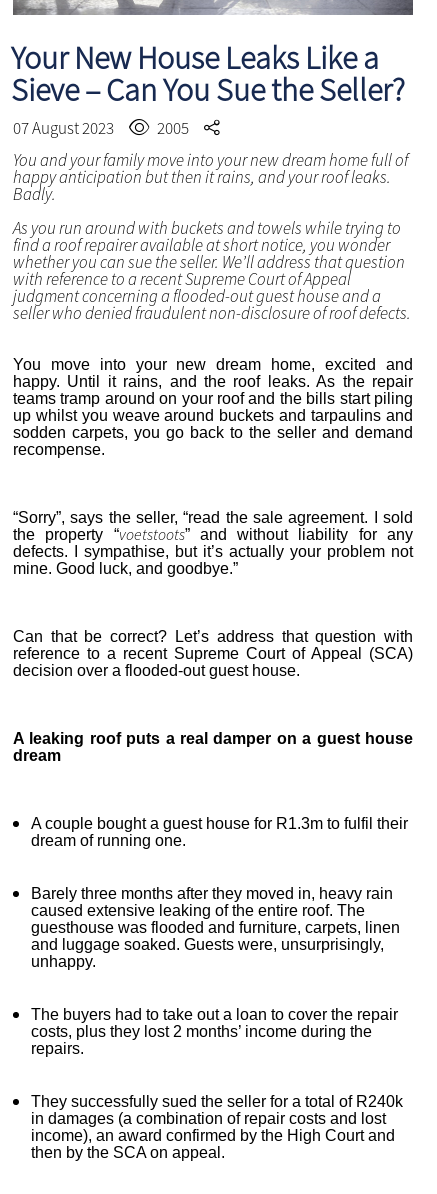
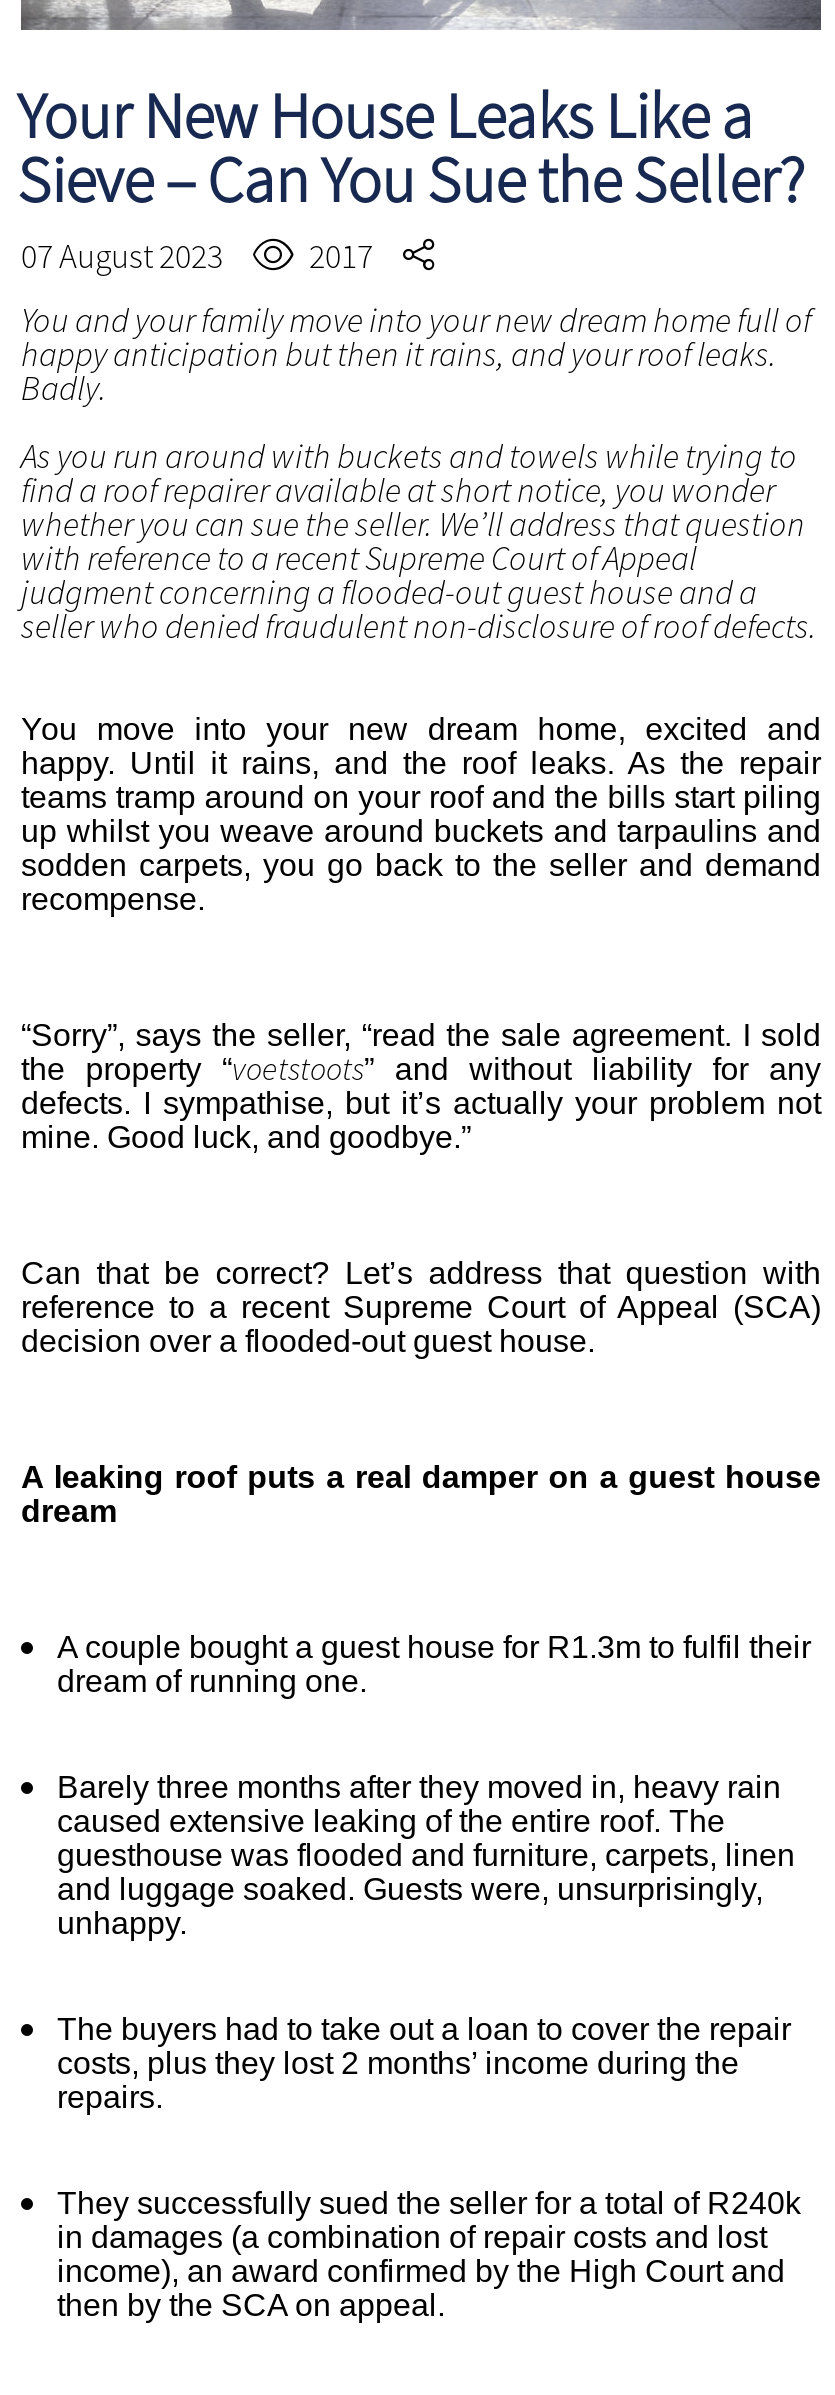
- 07 August 2023 2005
+ 07 August 2023 2017
